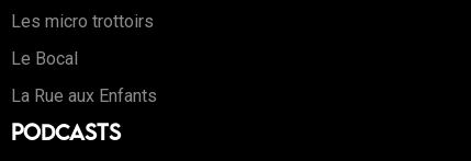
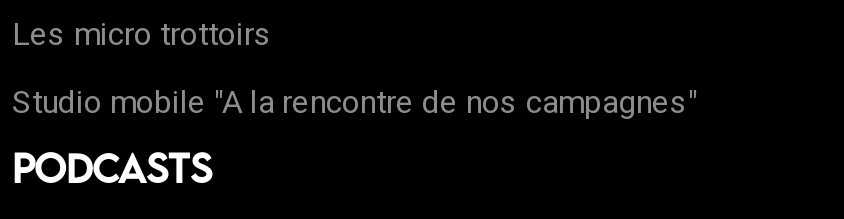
- Le Bocal
- La Rue aux Enfants
+ Studio mobile "A la rencontre de nos campagnes"
